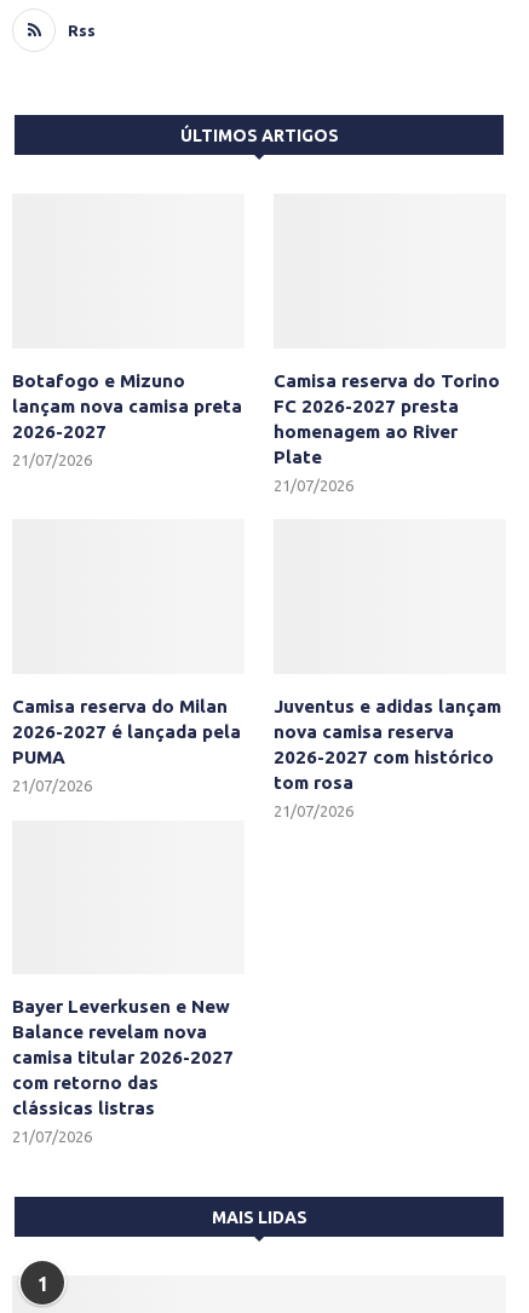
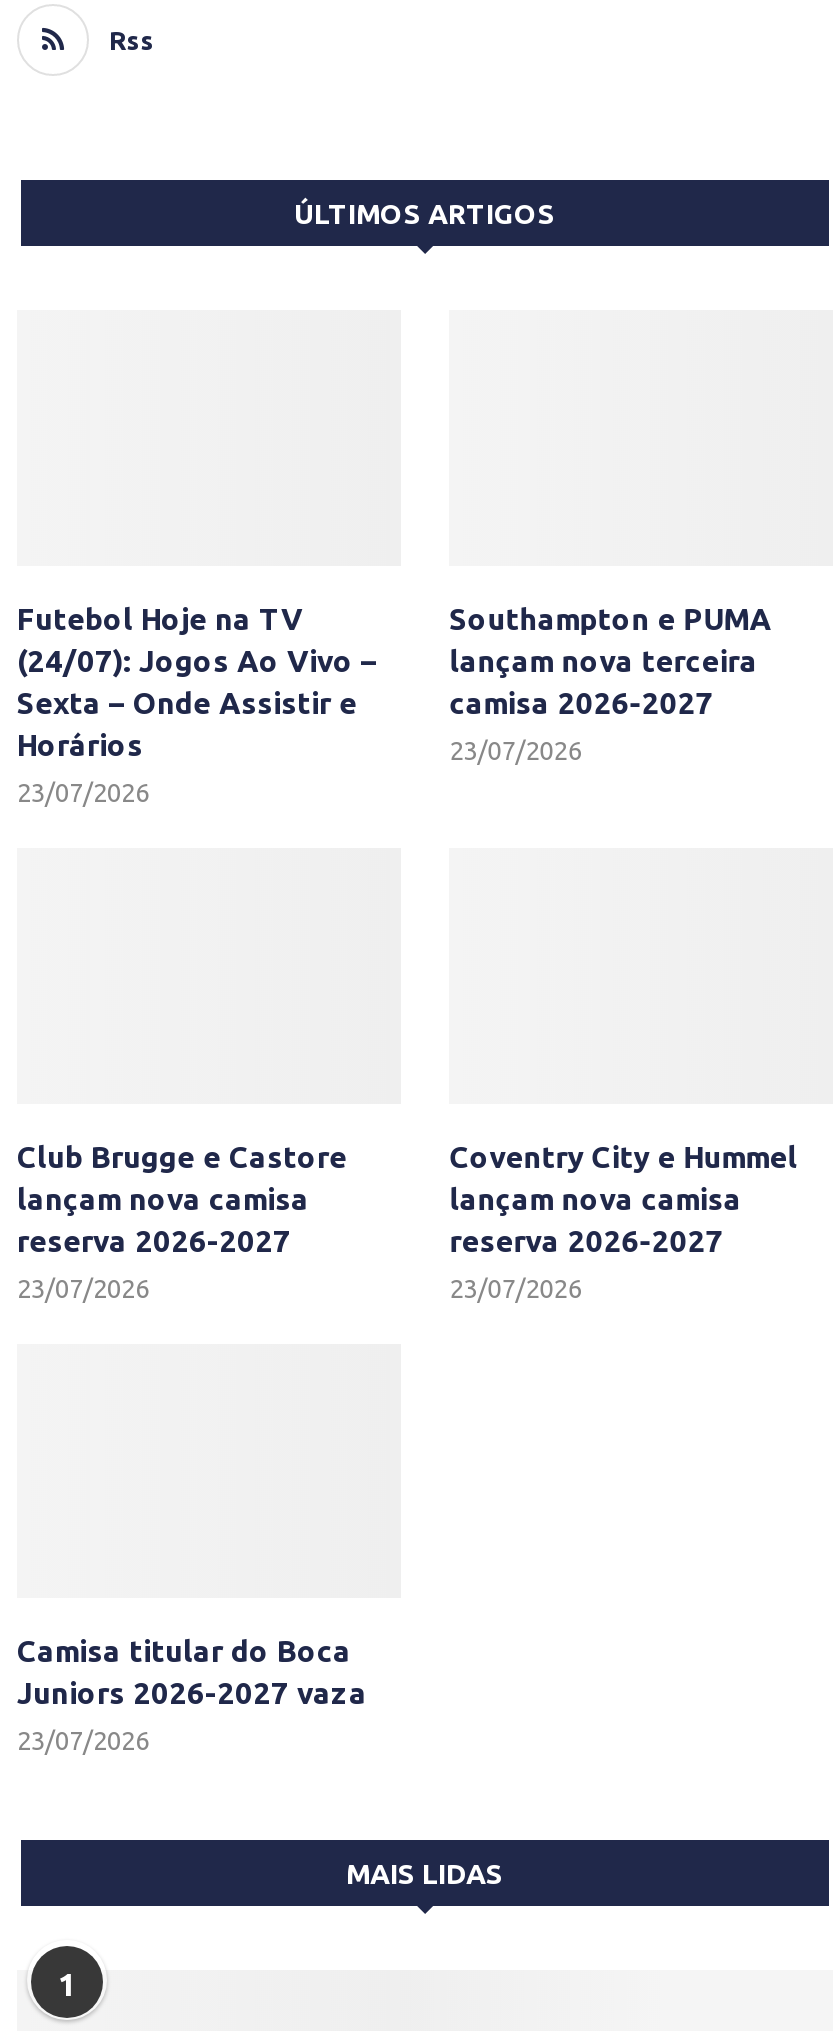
- Botafogo e Mizuno
- lançam nova camisa preta
- 2026-2027
+ Futebol Hoje na TV
+ (24/07): Jogos Ao Vivo –
+ Sexta – Onde Assistir e
+ Horários

- Camisa reserva do Torino
- FC 2026-2027 presta
- homenagem ao River
- Plate
+ Southampton e PUMA
+ lançam nova terceira
+ camisa 2026-2027

- 21/07/2026
+ 23/07/2026

- 21/07/2026
+ 23/07/2026

- Camisa reserva do Milan
- 2026-2027 é lançada pela
- PUMA
+ Club Brugge e Castore
+ lançam nova camisa
+ reserva 2026-2027

- Juventus e adidas lançam
- nova camisa reserva
- 2026-2027 com histórico
- tom rosa
+ Coventry City e Hummel
+ lançam nova camisa
+ reserva 2026-2027

- 21/07/2026
+ 23/07/2026

- 21/07/2026
+ 23/07/2026

- Bayer Leverkusen e New
- Balance revelam nova
- camisa titular 2026-2027
- com retorno das
- clássicas listras
+ Camisa titular do Boca
+ Juniors 2026-2027 vaza

- 21/07/2026
+ 23/07/2026
